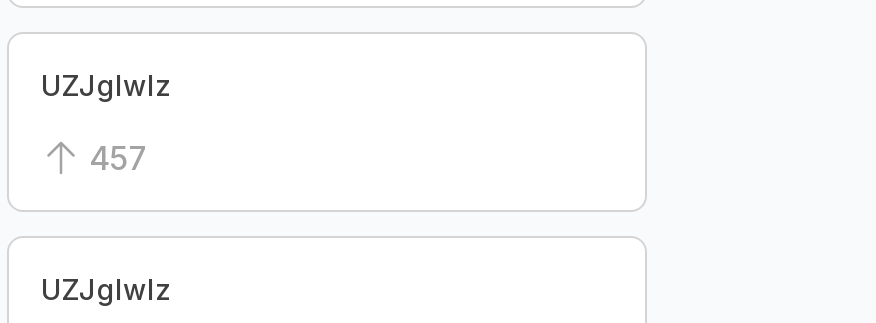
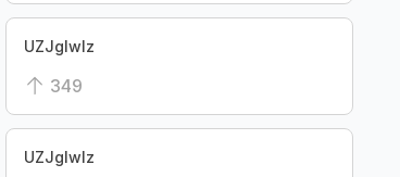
- 457
+ 349
